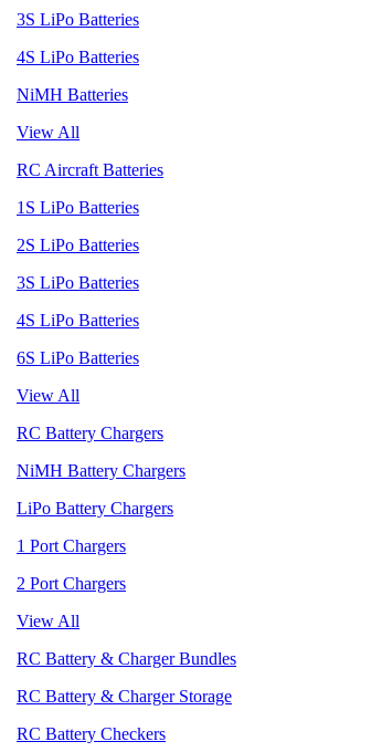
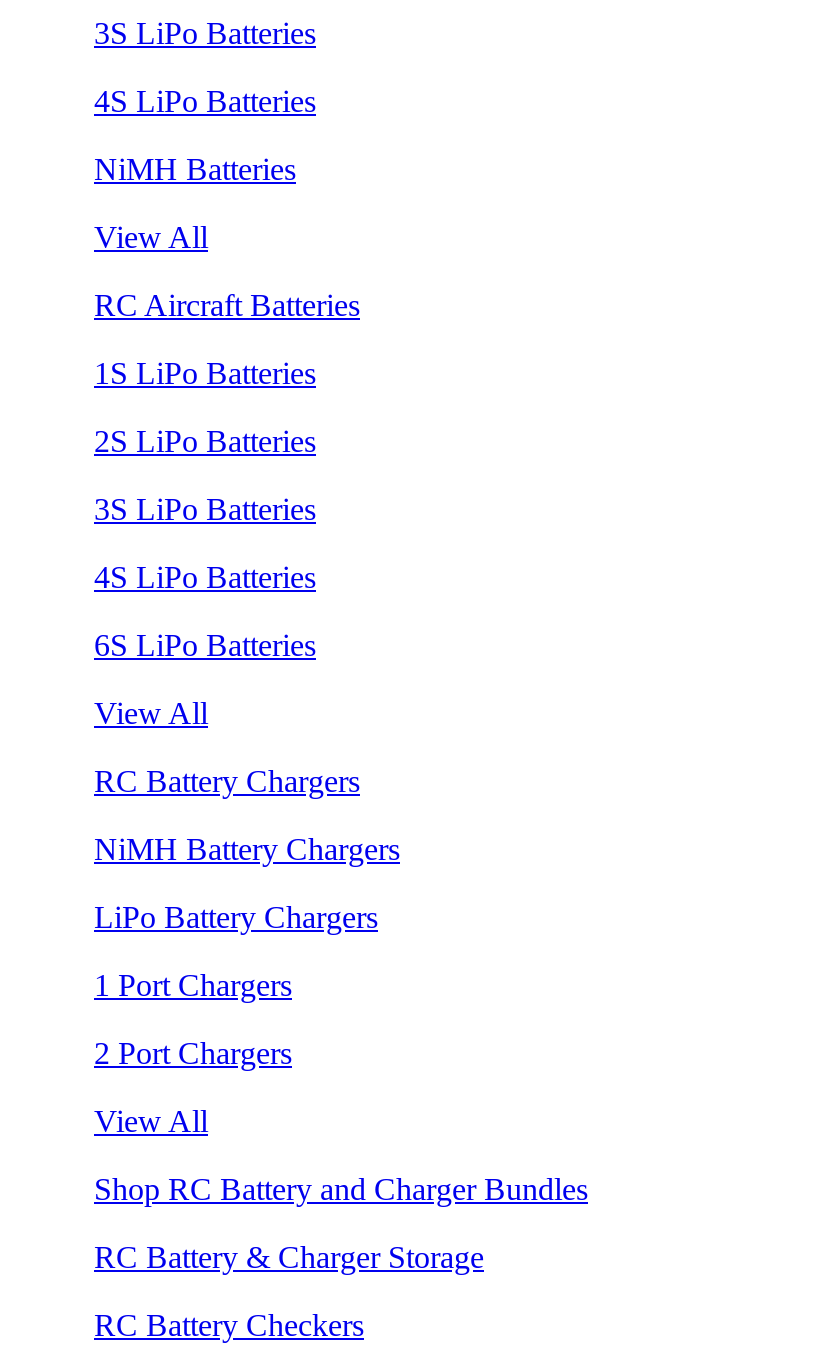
- RC Battery & Charger Bundles
+ Shop RC Battery and Charger Bundles
